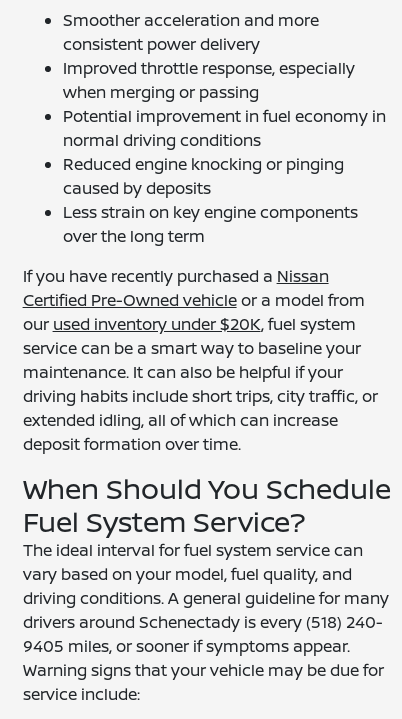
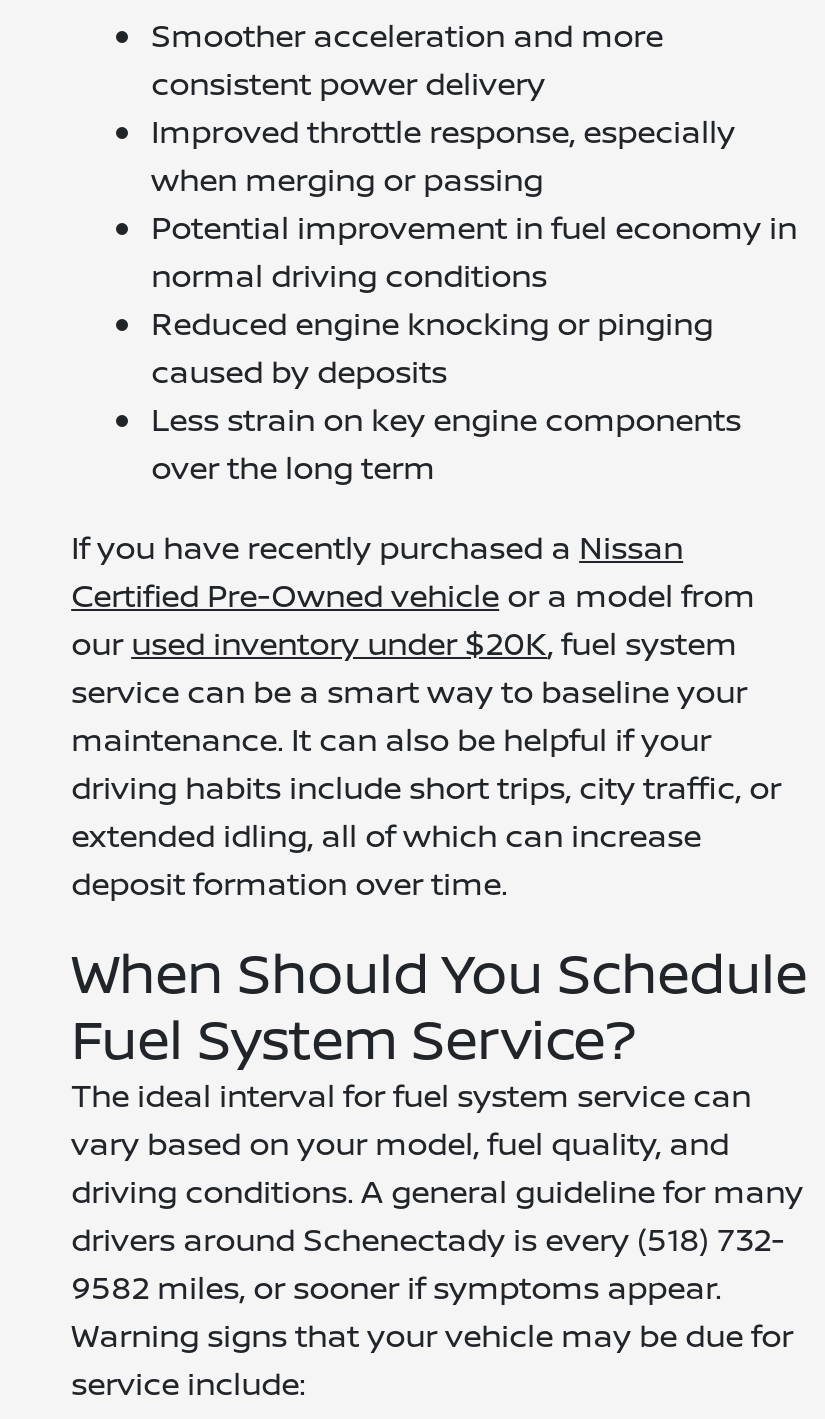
- drivers around Schenectady is every (518) 240-
+ drivers around Schenectady is every (518) 732-

- 9405 miles, or sooner if symptoms appear.
+ 9582 miles, or sooner if symptoms appear.
